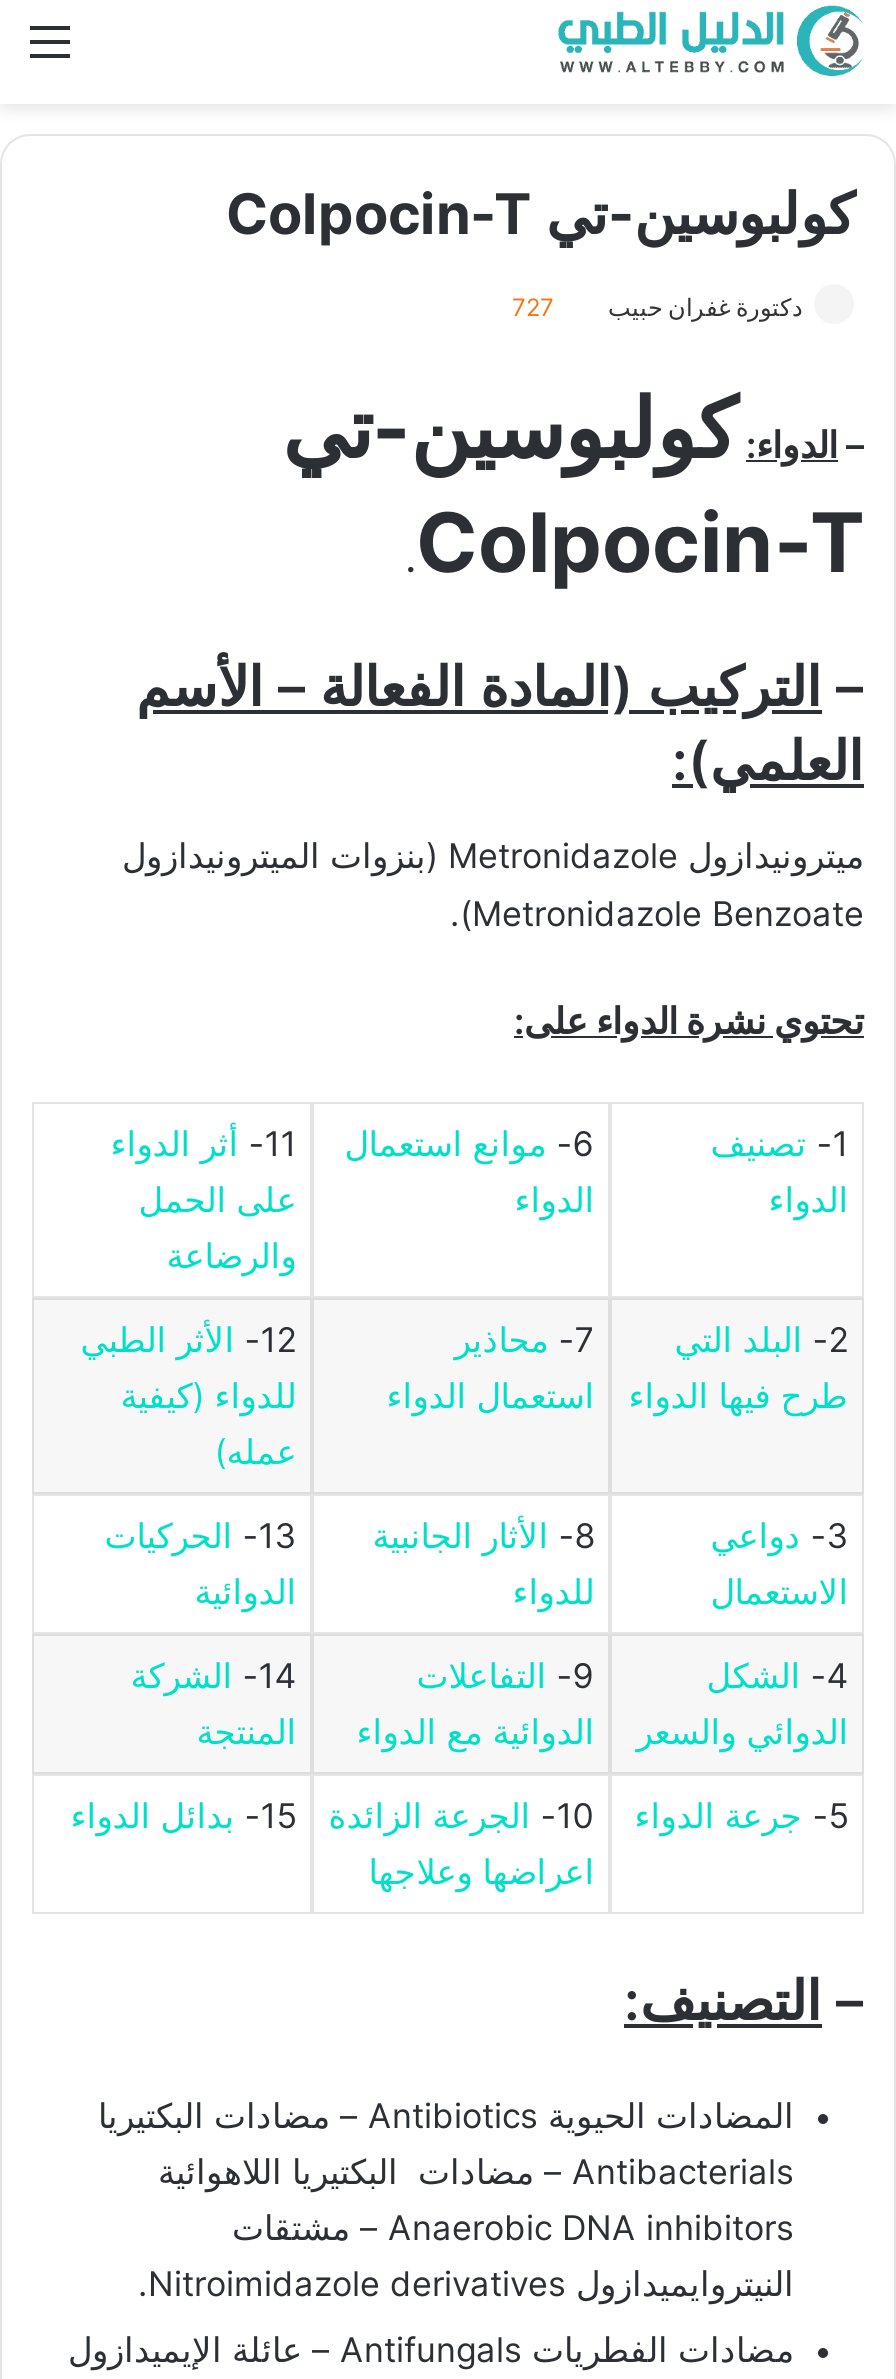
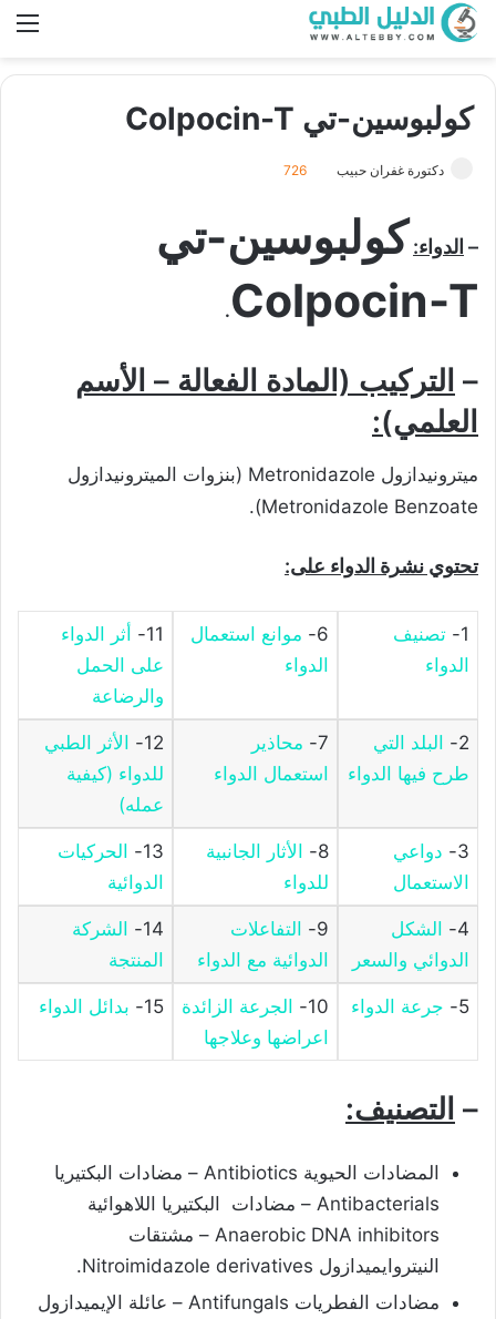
- دكتورة غفران حبيب 727
+ دكتورة غفران حبيب 726
